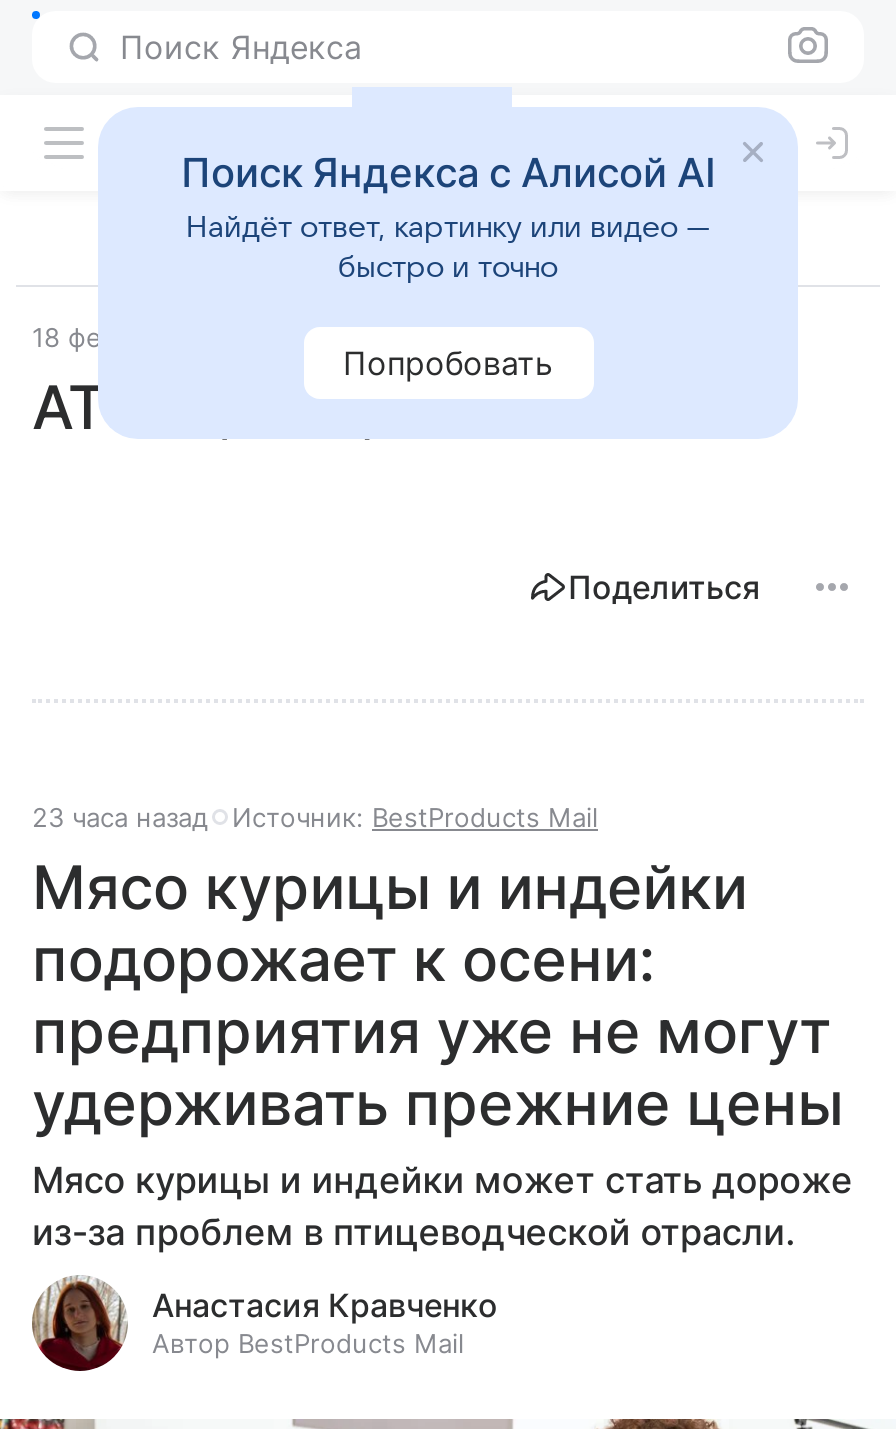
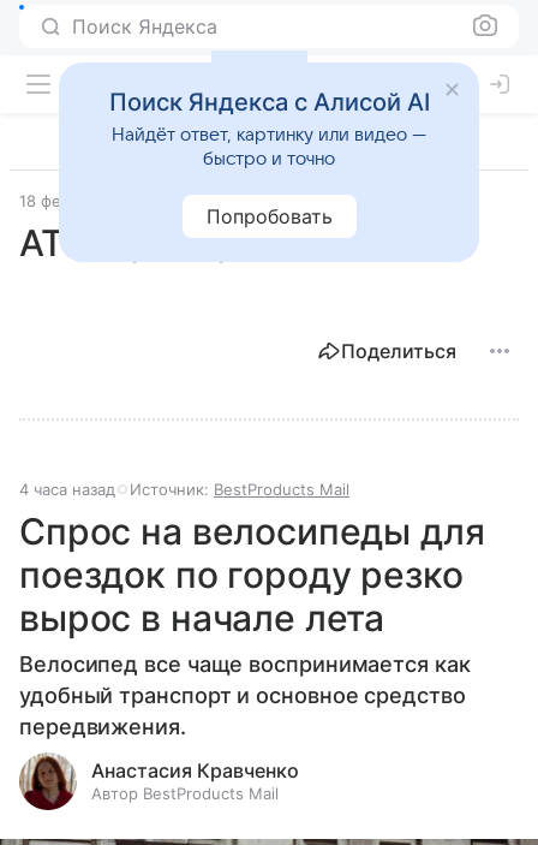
- 23 часа назад Источник: BestProducts Mail
+ 4 часа назад Источник: BestProducts Mail

- Мясо курицы и индейки
- подорожает к осени:
- предприятия уже не могут
- удерживать прежние цены
- Мясо курицы и индейки может стать дороже
- из-за проблем в птицеводческой отрасли.
+ Спрос на велосипеды для
+ поездок по городу резко
+ вырос в начале лета
+ Велосипед все чаще воспринимается как
+ удобный транспорт и основное средство
+ передвижения.
